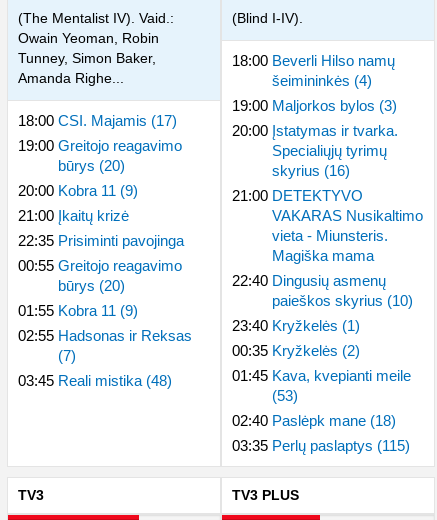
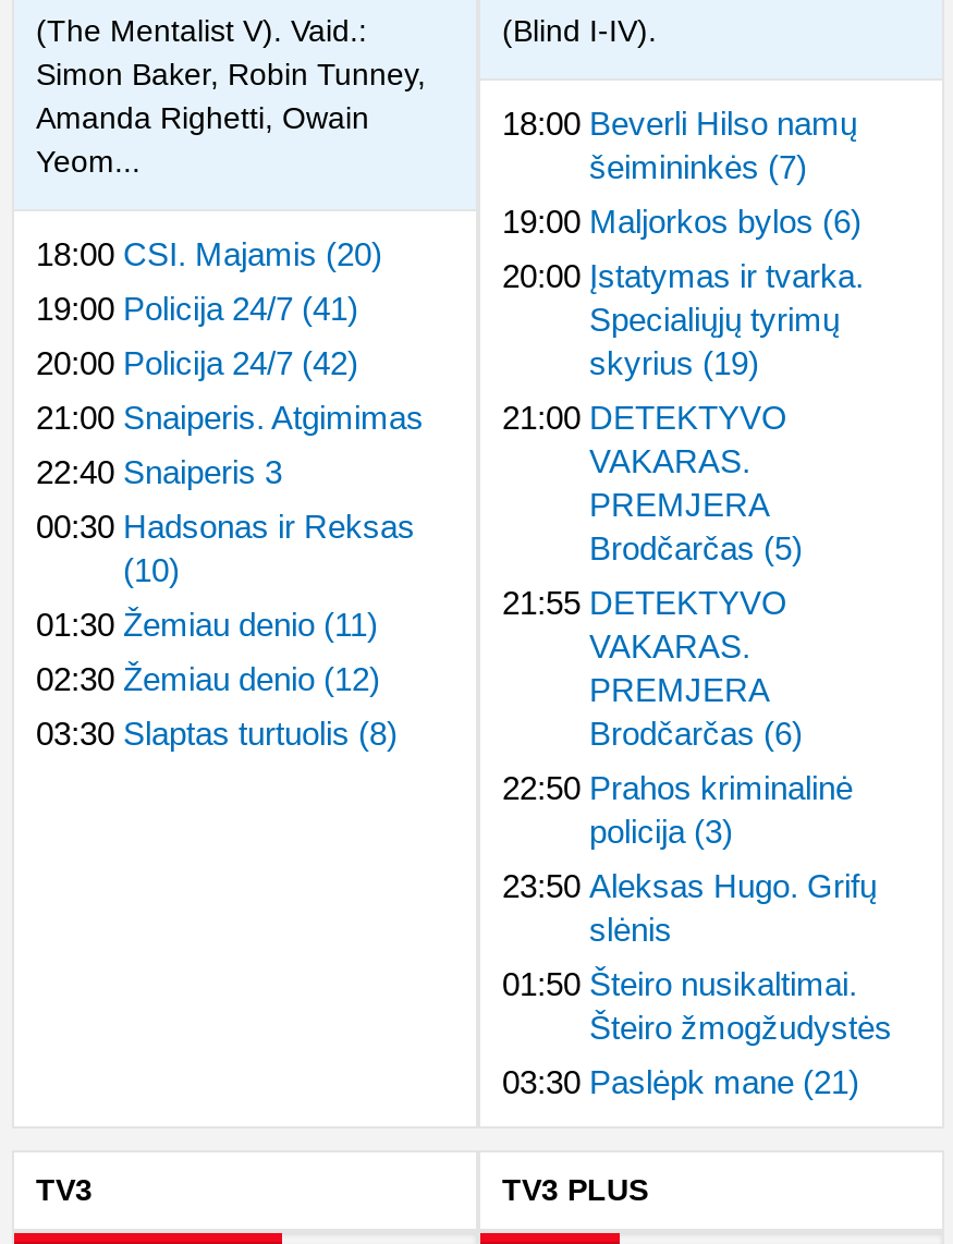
- (The Mentalist IV). Vaid.:
- Owain Yeoman, Robin
- Tunney, Simon Baker,
- Amanda Righe...
+ (The Mentalist V). Vaid.:
+ Simon Baker, Robin Tunney,
+ Amanda Righetti, Owain
+ Yeom...

- šeimininkės (4)
+ šeimininkės (7)

- 19:00 Maljorkos bylos (3)
+ 19:00 Maljorkos bylos (6)

- 18:00 CSI. Majamis (17)
+ 18:00 CSI. Majamis (20)

- 19:00 Greitojo reagavimo
- būrys (20)
+ 19:00 Policija 24/7 (41)

- skyrius (16)
+ skyrius (19)

- 20:00 Kobra 11 (9)
+ 20:00 Policija 24/7 (42)

- 21:00 Įkaitų krizė
+ 21:00 Snaiperis. Atgimimas

- VAKARAS Nusikaltimo
- vieta - Miunsteris.
- Magiška mama
- 22:40 Dingusių asmenų
- paieškos skyrius (10)
- 23:40 Kryžkelės (1)
- 00:35 Kryžkelės (2)
- 01:45 Kava, kvepianti meile
- (53)
- 02:40 Paslėpk mane (18)
- 03:35 Perlų paslaptys (115)
+ VAKARAS.
+ PREMJERA
+ Brodčarčas (5)
+ 21:55 DETEKTYVO
+ VAKARAS.
+ PREMJERA
+ Brodčarčas (6)
+ 22:50 Prahos kriminalinė
+ policija (3)
+ 23:50 Aleksas Hugo. Grifų
+ slėnis
+ 01:50 Šteiro nusikaltimai.
+ Šteiro žmogžudystės
+ 03:30 Paslėpk mane (21)

- 22:35 Prisiminti pavojinga
+ 22:40 Snaiperis 3

- 00:55 Greitojo reagavimo
- būrys (20)
+ 00:30 Hadsonas ir Reksas
+ (10)

- 01:55 Kobra 11 (9)
+ 01:30 Žemiau denio (11)

- 02:55 Hadsonas ir Reksas
- (7)
+ 02:30 Žemiau denio (12)

- 03:45 Reali mistika (48)
+ 03:30 Slaptas turtuolis (8)
